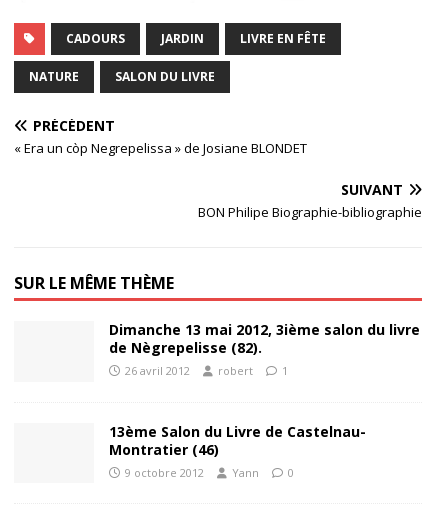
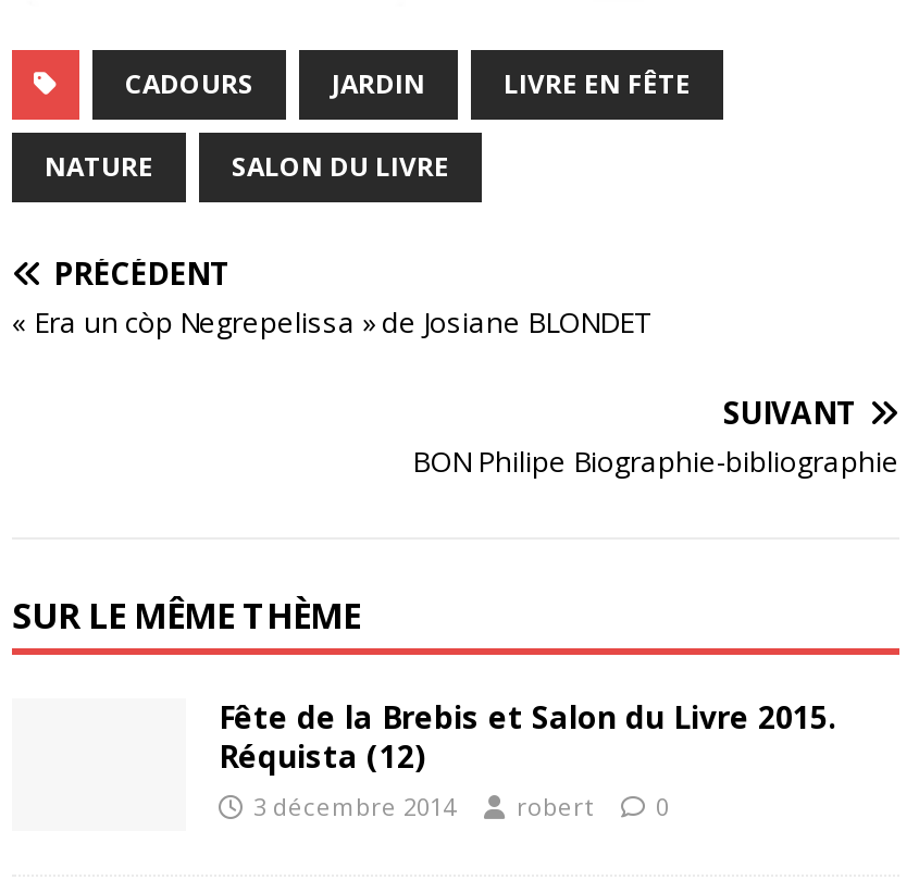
- Dimanche 13 mai 2012, 3ième salon du livre
- de Nègrepelisse (82).
- 26 avril 2012
+ Fête de la Brebis et Salon du Livre 2015.
+ Réquista (12)
+ 3 décembre 2014

- 1
- 13ème Salon du Livre de Castelnau-
- Montratier (46)
- 9 octobre 2012
- Yann
